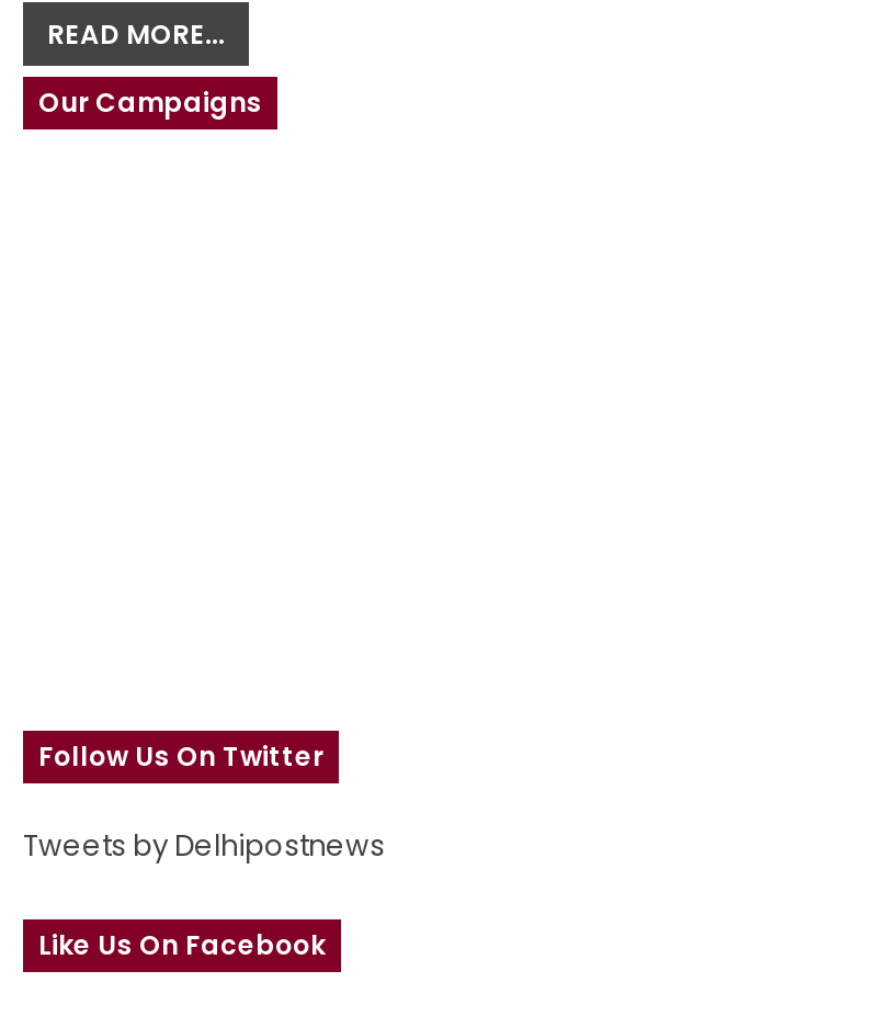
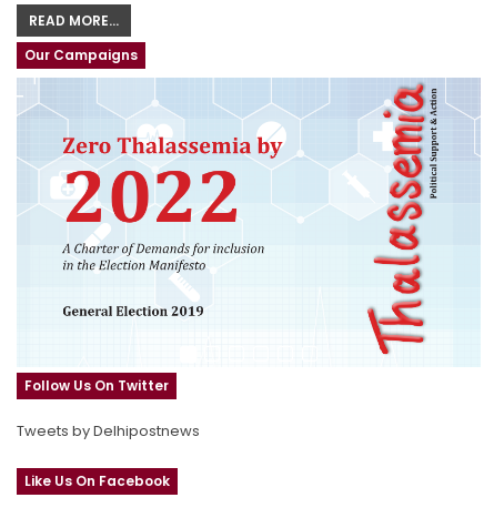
+ [image]
